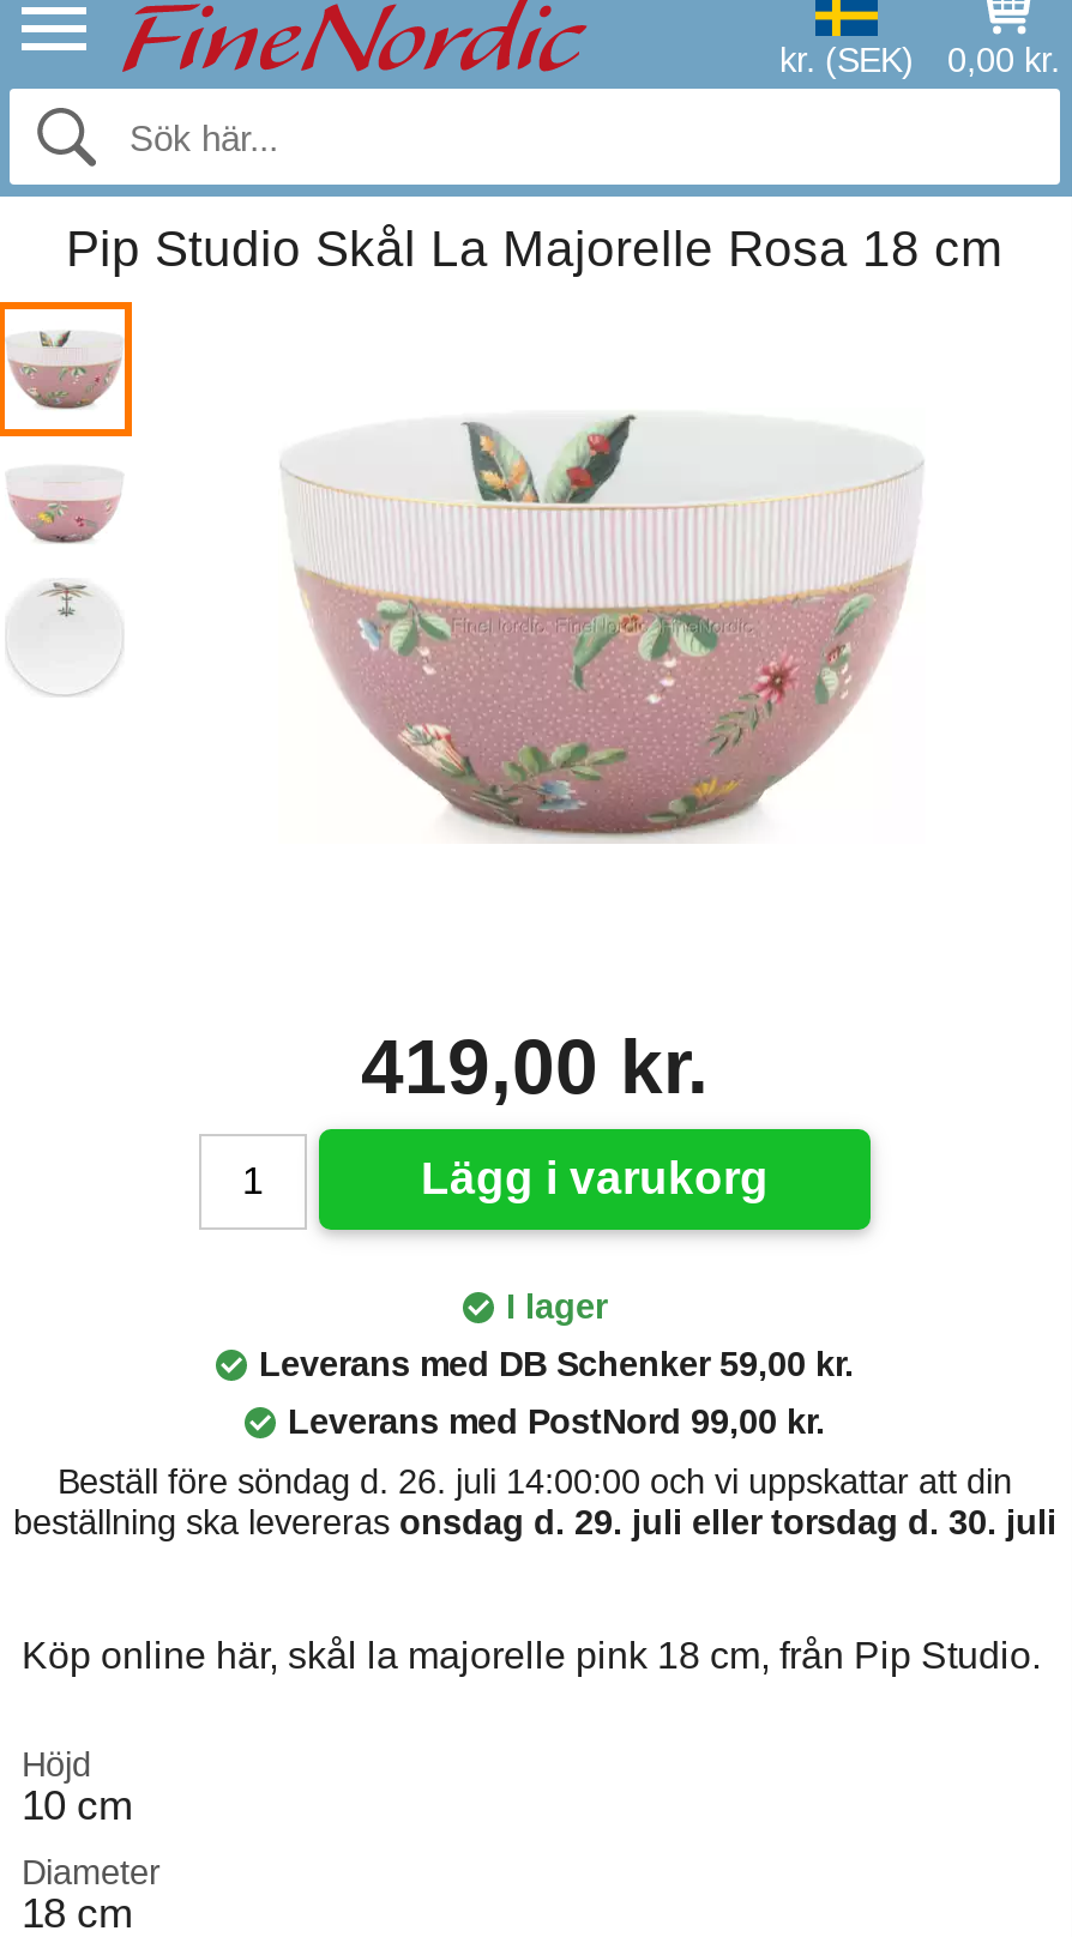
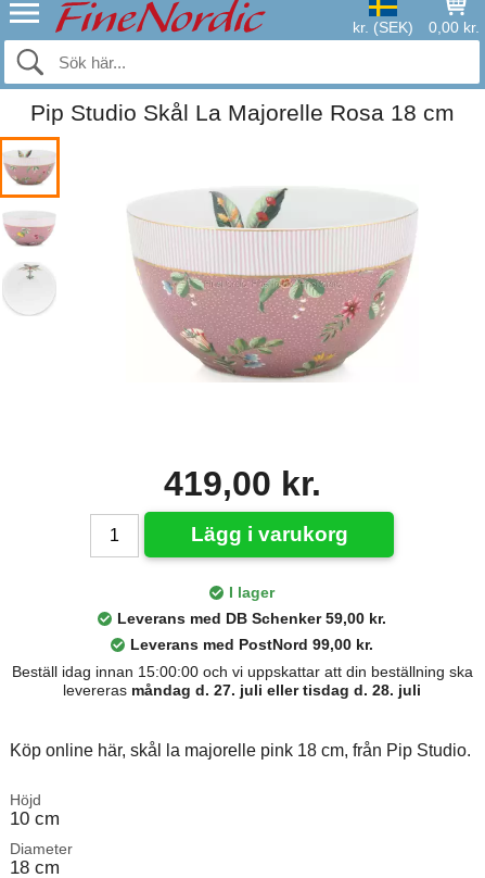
- Beställ före söndag d. 26. juli 14:00:00 och vi uppskattar att din
- beställning ska levereras onsdag d. 29. juli eller torsdag d. 30. juli
+ Beställ idag innan 15:00:00 och vi uppskattar att din beställning ska
+ levereras måndag d. 27. juli eller tisdag d. 28. juli
